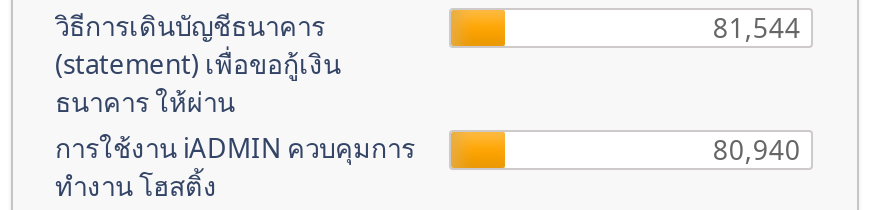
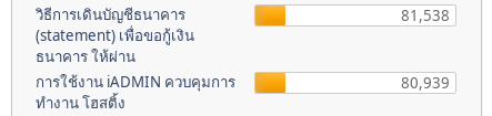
- 81,544
+ 81,538

- 80,940
+ 80,939
